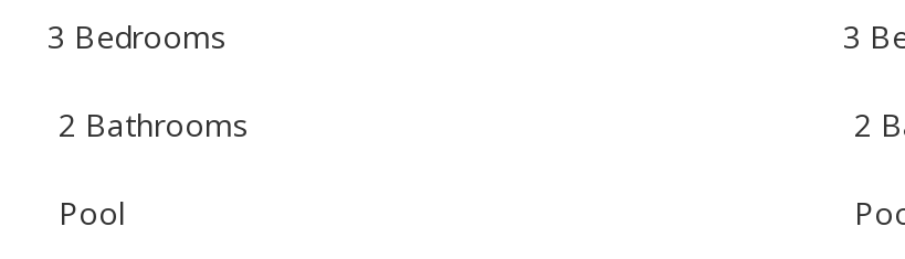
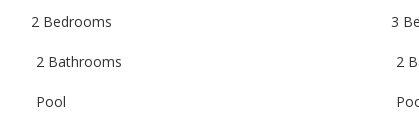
- 3 Bedrooms
+ 2 Bedrooms
